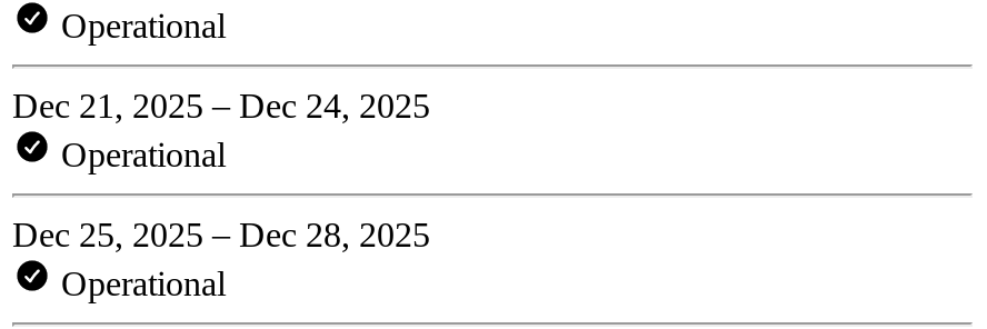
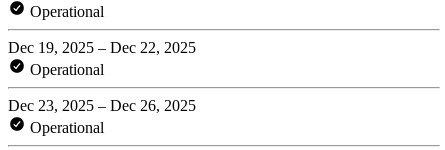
- Dec 21, 2025 – Dec 24, 2025
+ Dec 19, 2025 – Dec 22, 2025

- Dec 25, 2025 – Dec 28, 2025
+ Dec 23, 2025 – Dec 26, 2025
